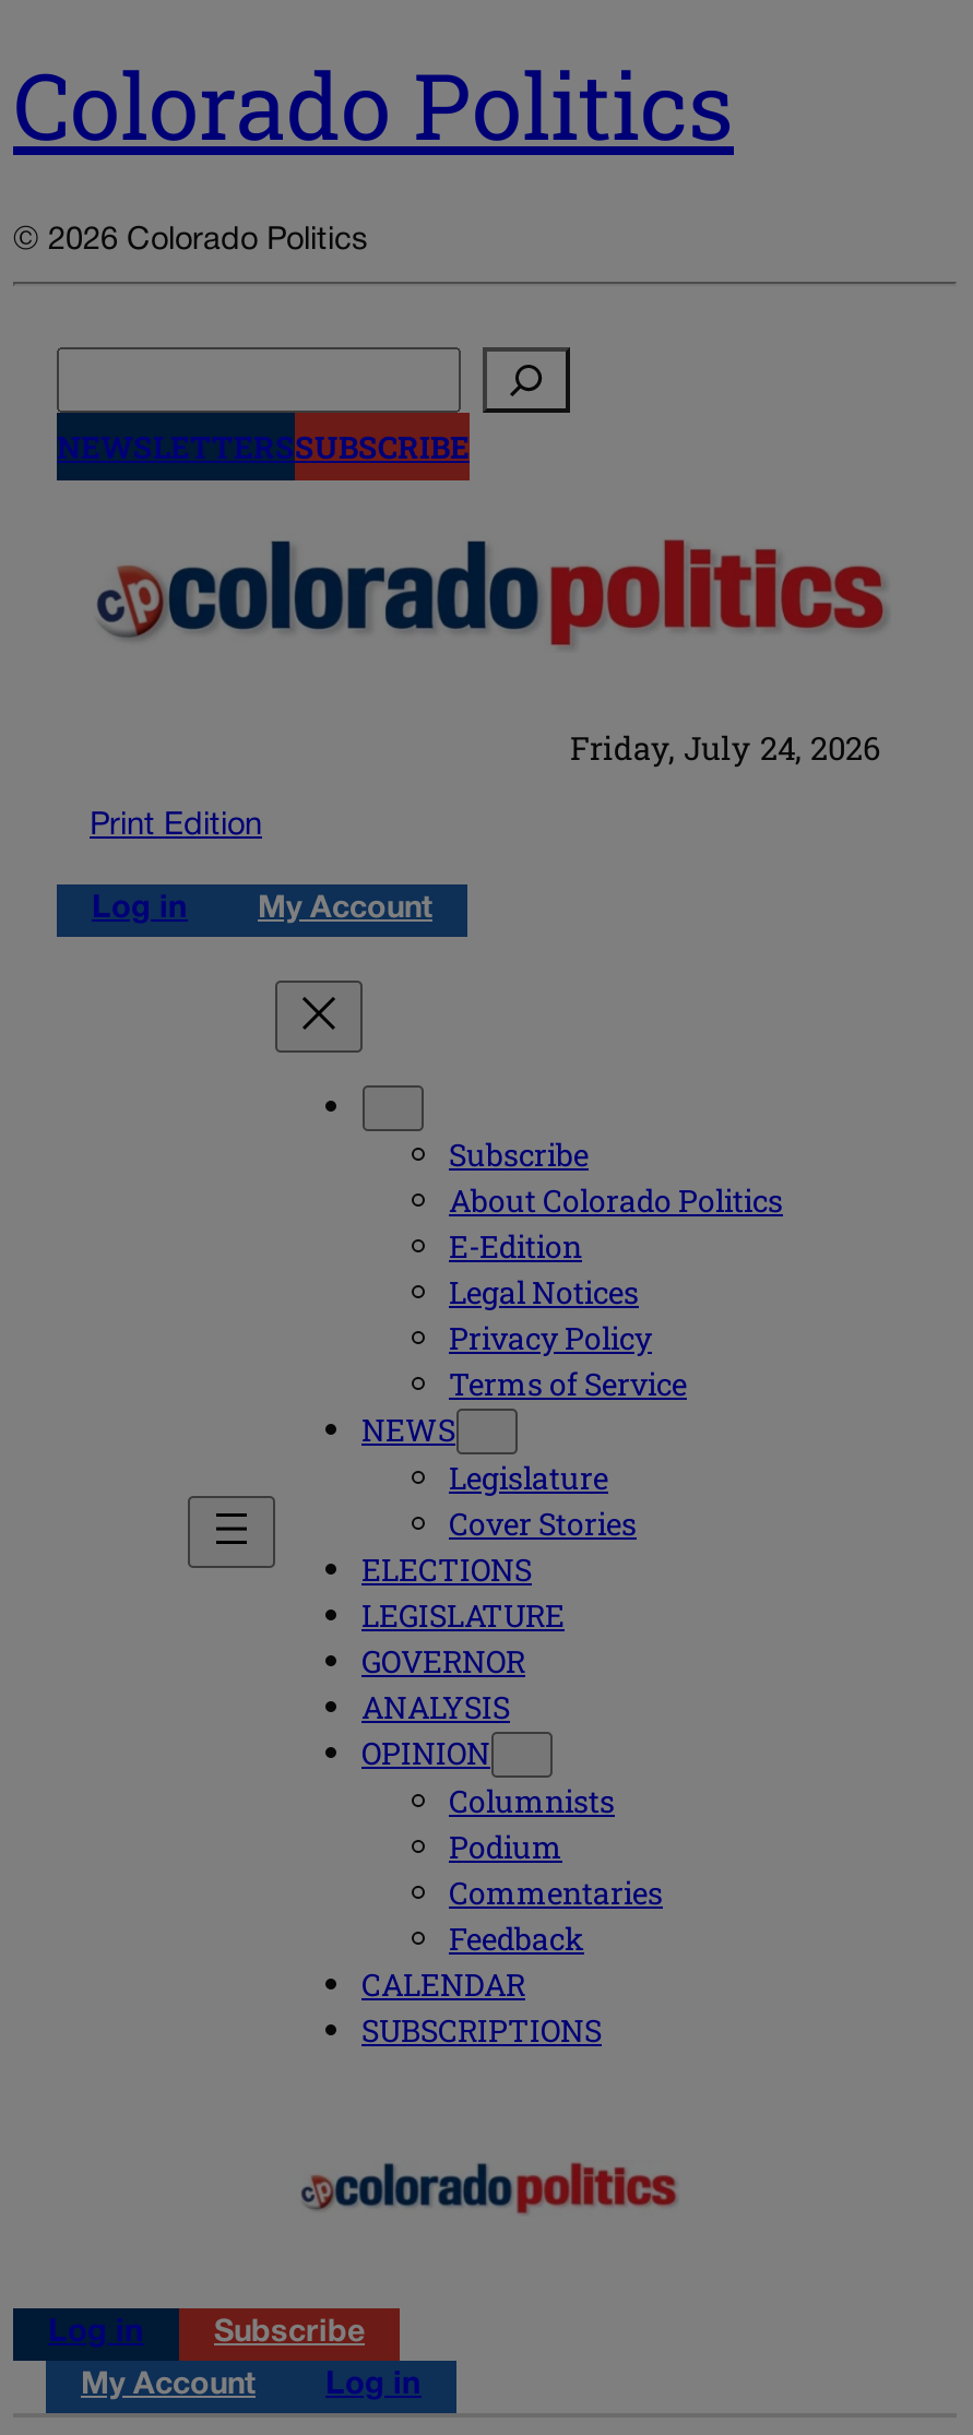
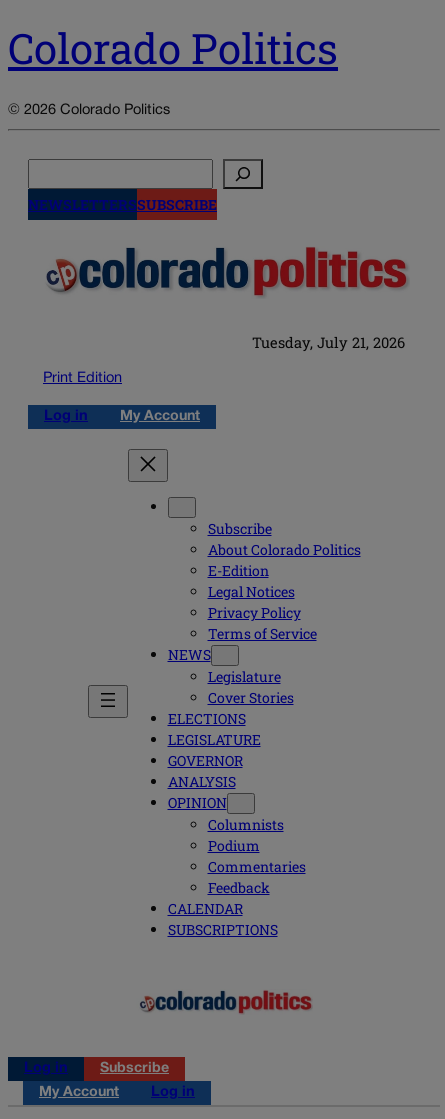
- Friday, July 24, 2026
+ Tuesday, July 21, 2026
